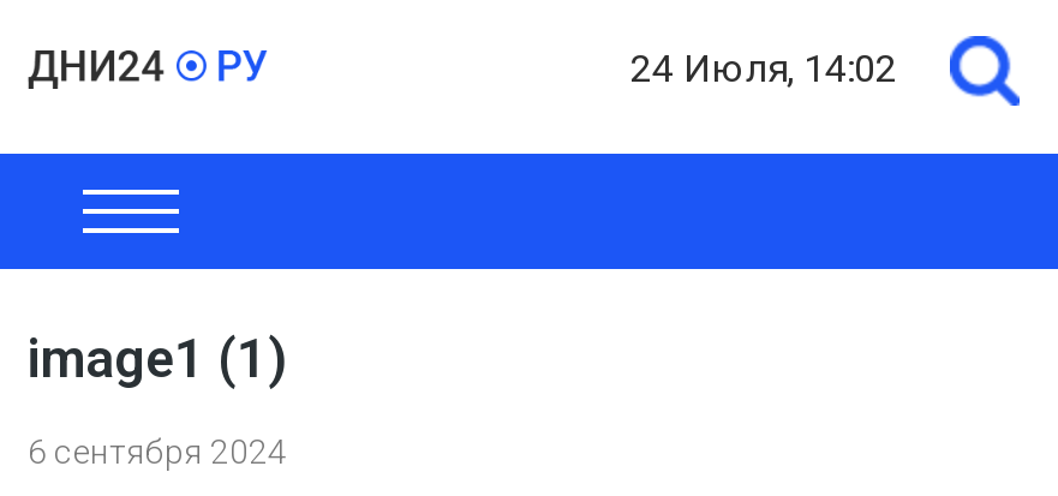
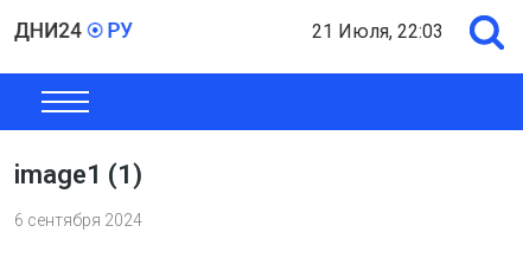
- 24 Июля, 14:02
+ 21 Июля, 22:03
